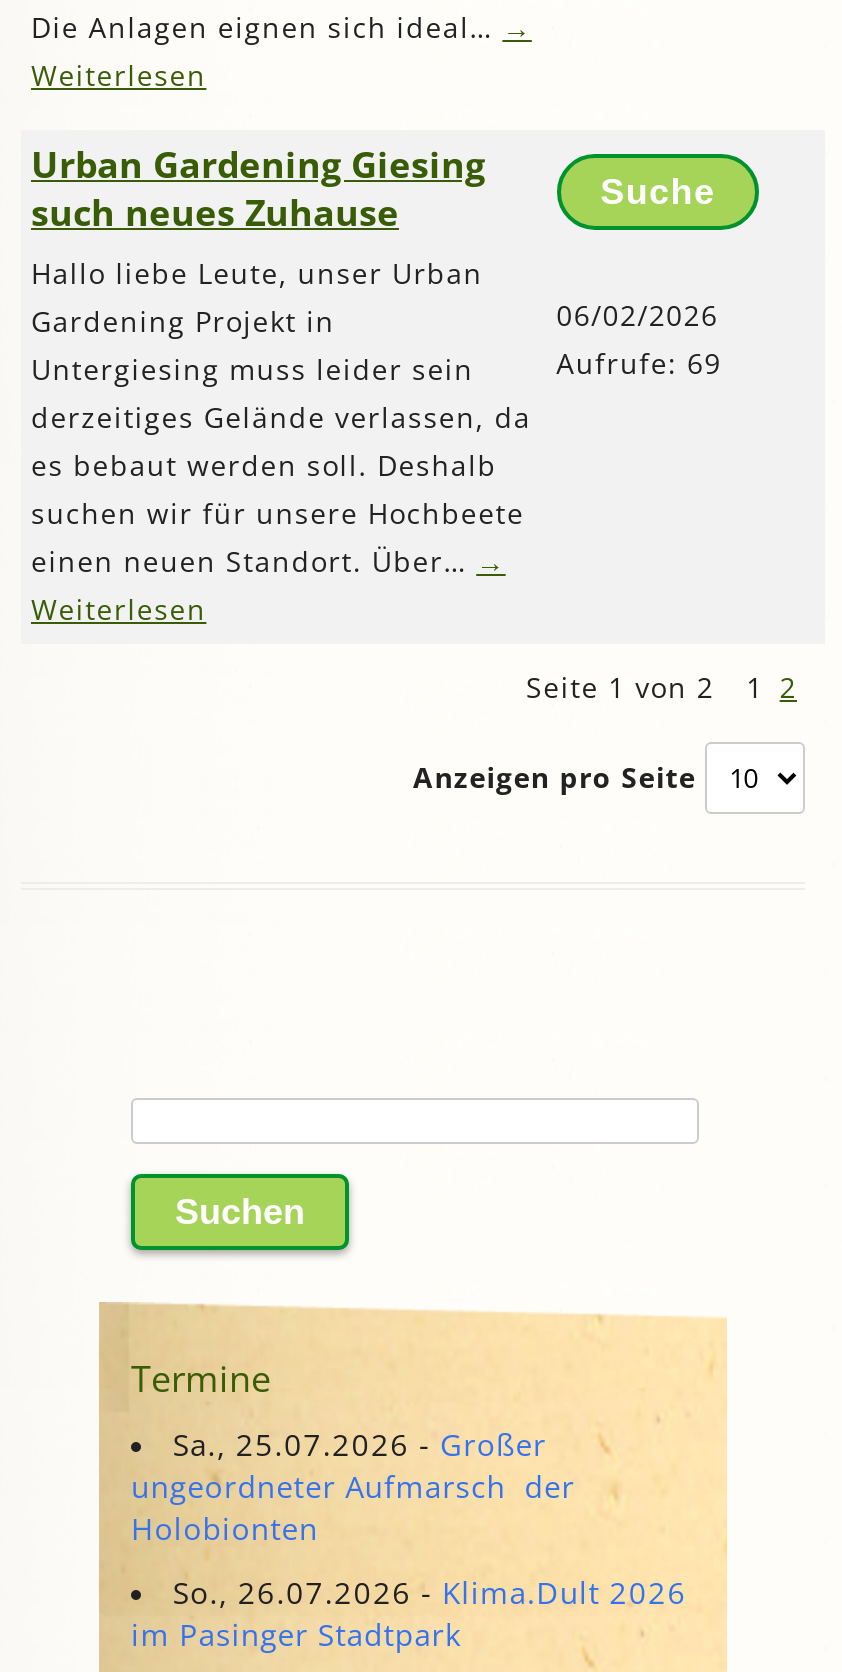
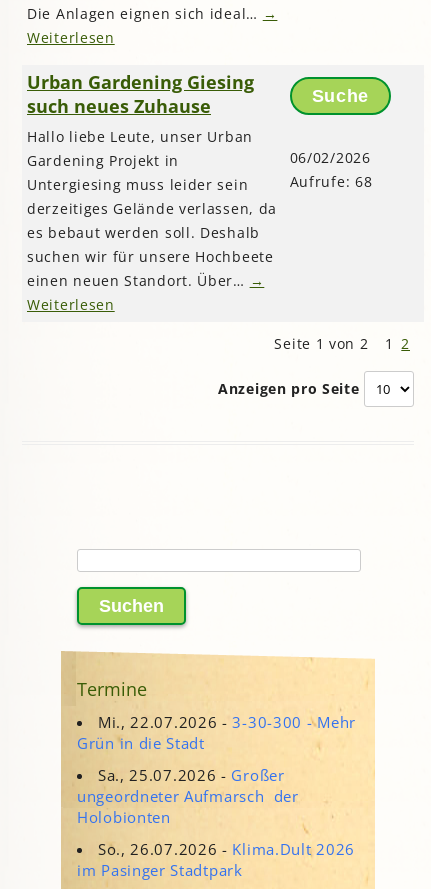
- Aufrufe: 69
+ Aufrufe: 68

+ Mi., 22.07.2026 - 3-30-300 - Mehr
+ Grün in die Stadt
